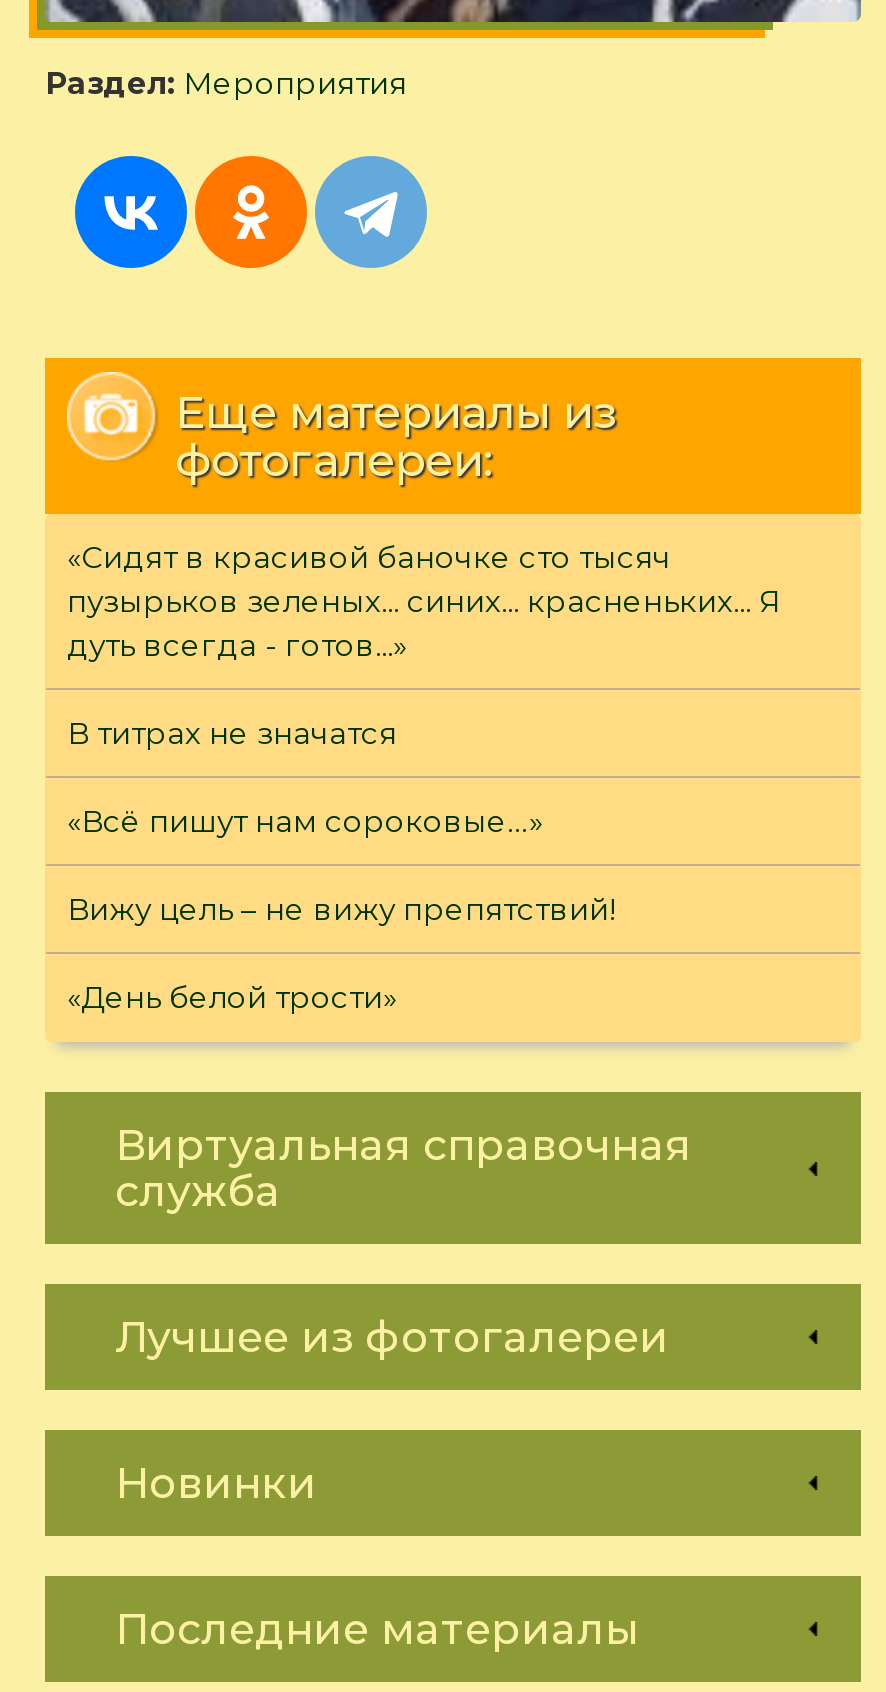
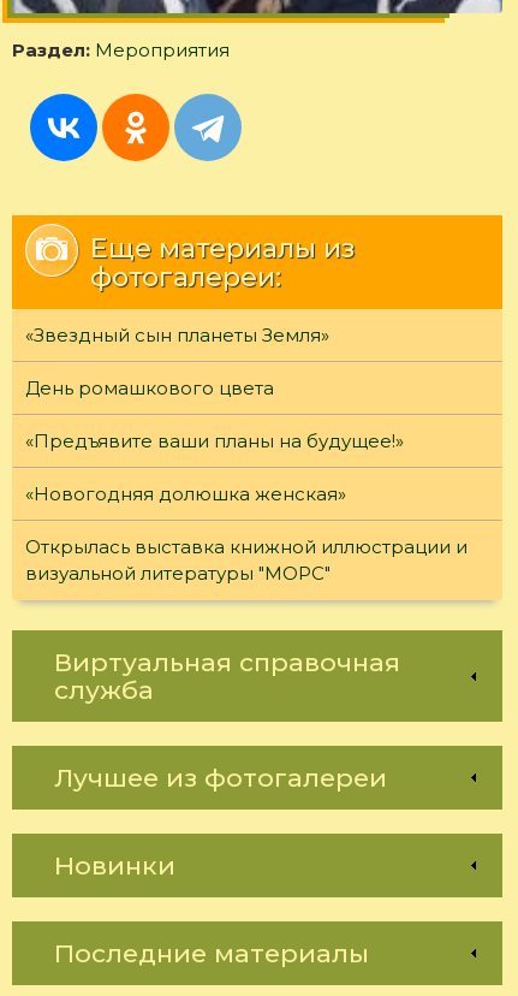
- «Сидят в красивой баночке сто тысяч
- пузырьков зеленых... синих... красненьких... Я
- дуть всегда - готов...»
+ «Звездный сын планеты Земля»

- В титрах не значатся
+ День ромашкового цвета

- «Всё пишут нам сороковые…»
+ «Предъявите ваши планы на будущее!»

- Вижу цель – не вижу препятствий!
+ «Новогодняя долюшка женская»

- «День белой трости»
+ Открылась выставка книжной иллюстрации и
+ визуальной литературы "МОРС"
